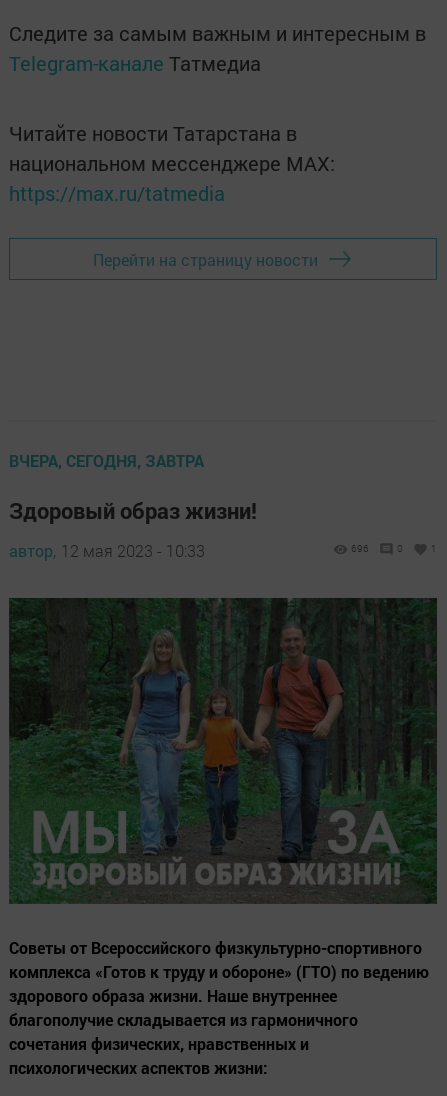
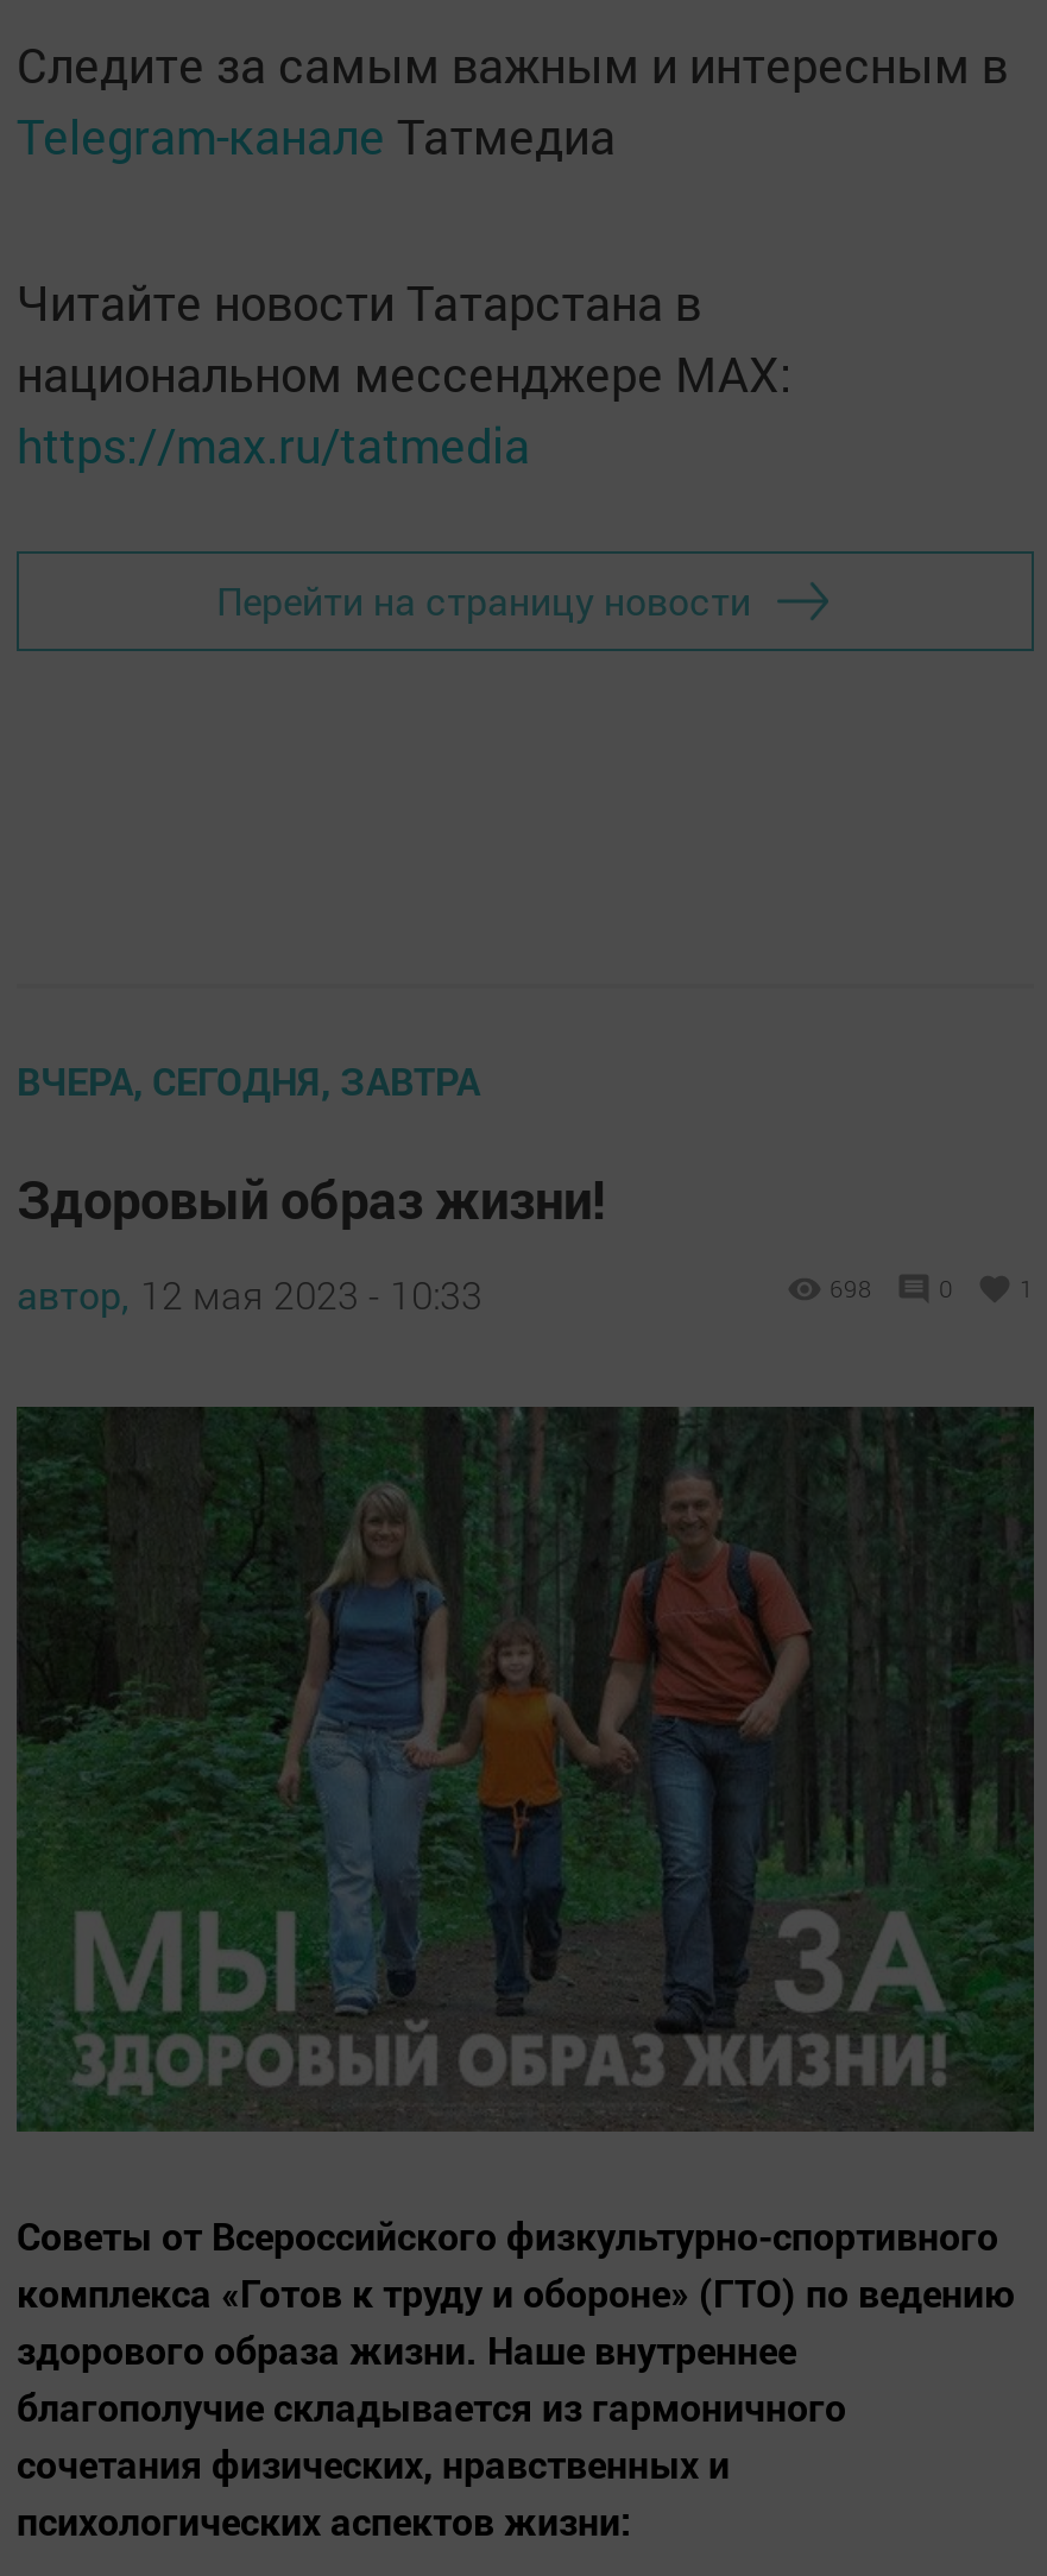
- 696
+ 698
